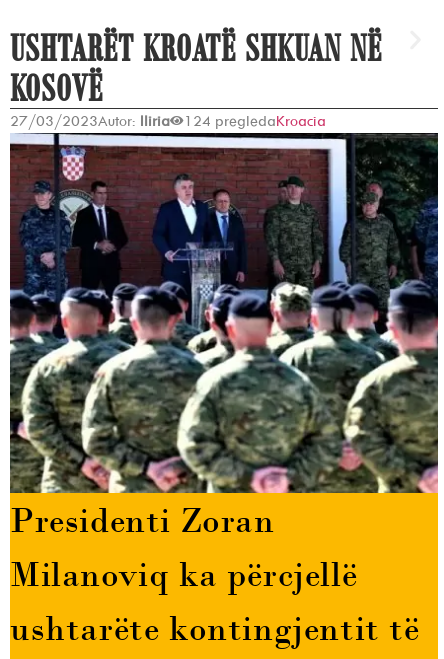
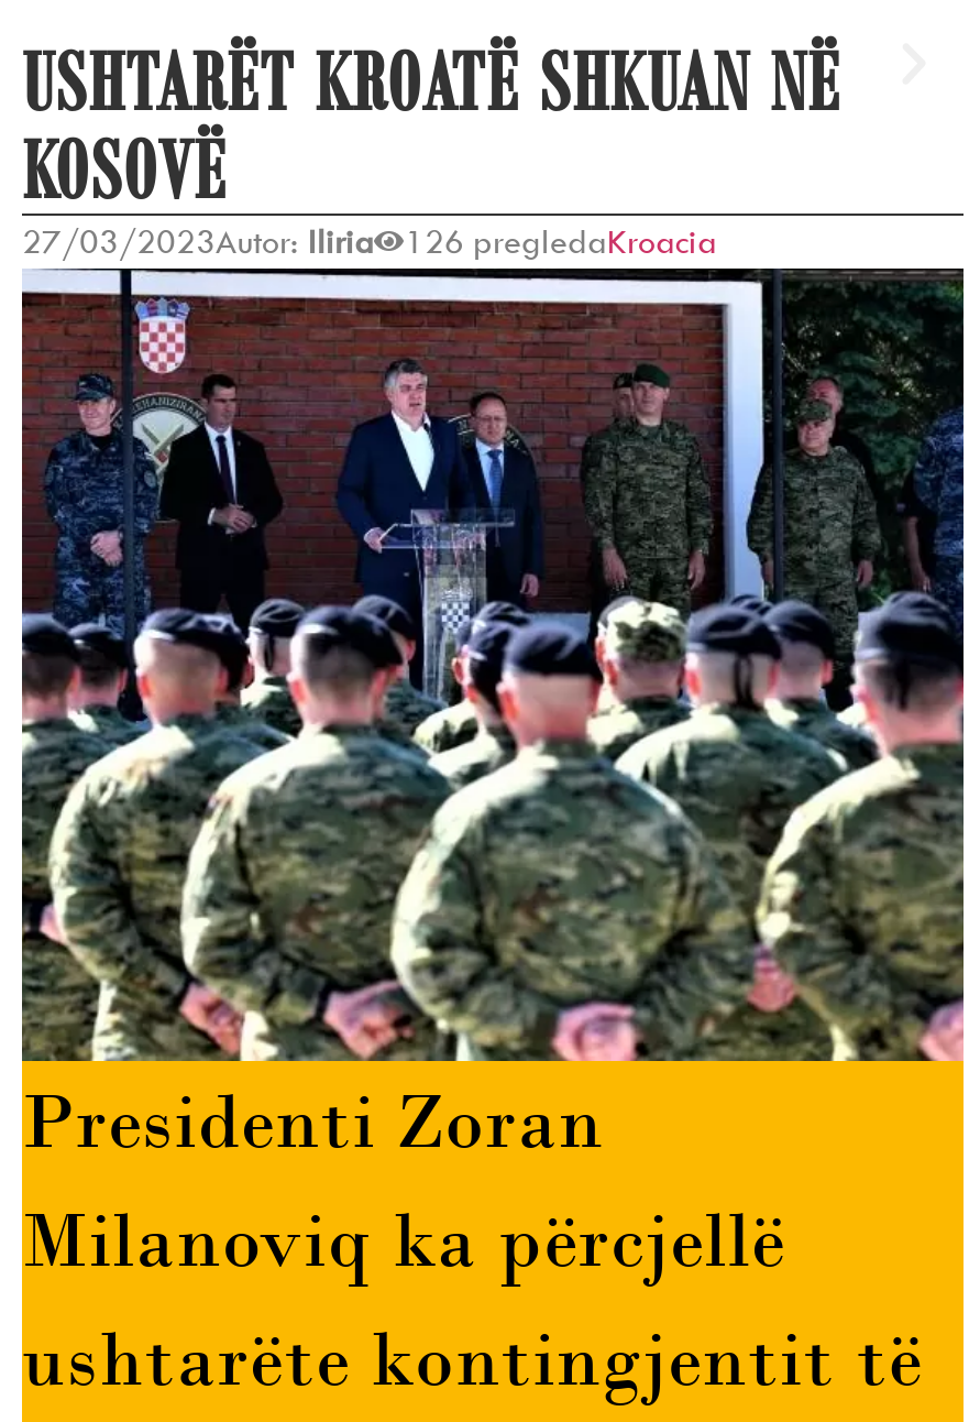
- 124 pregledaKroacia
+ 126 pregledaKroacia
